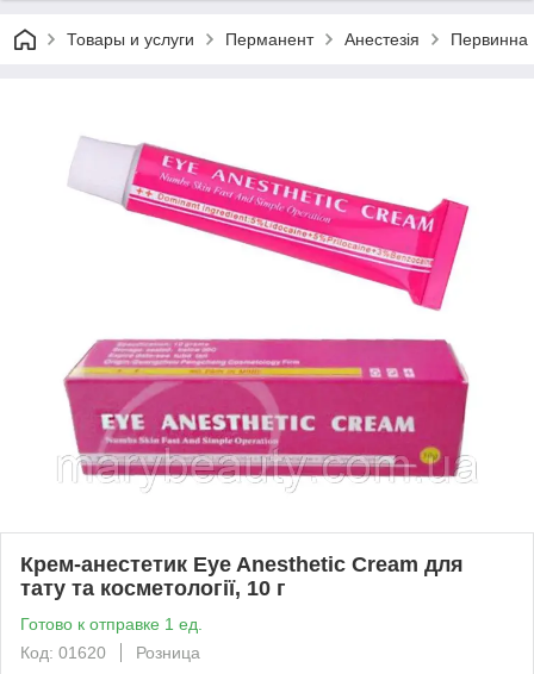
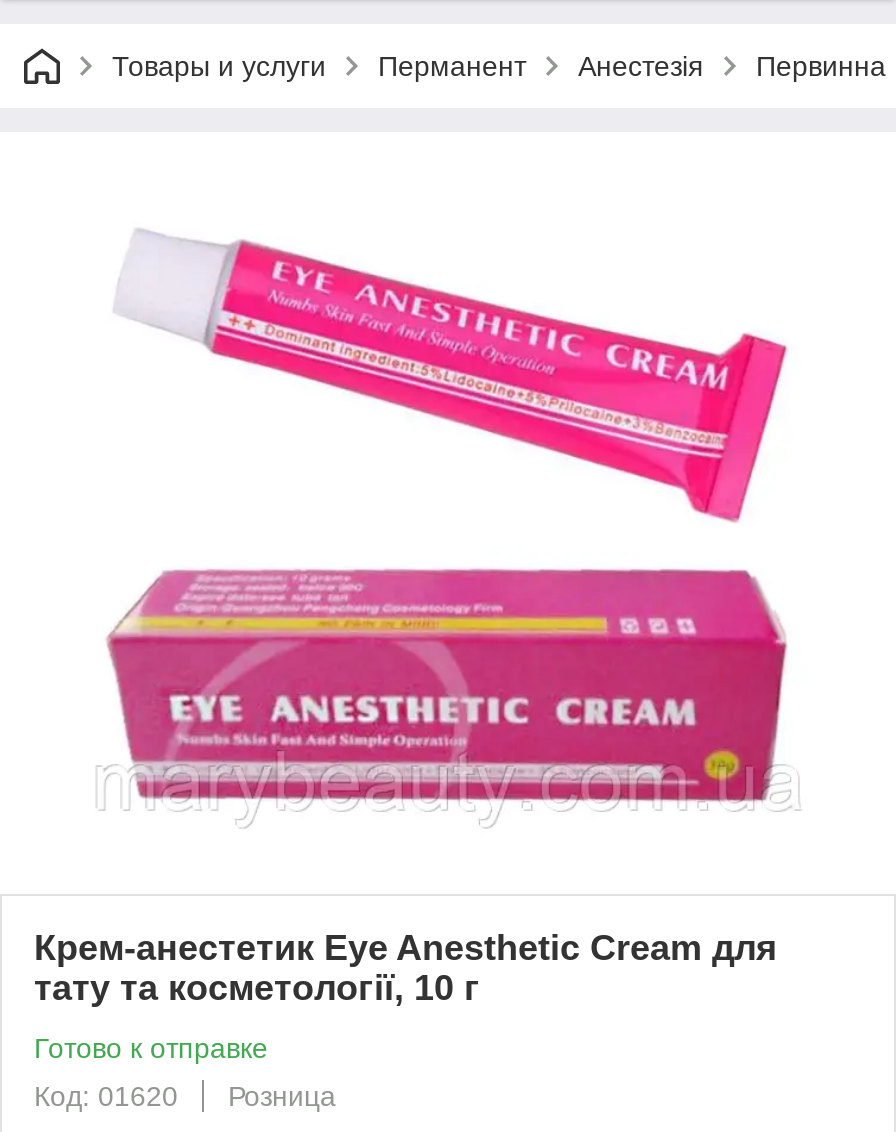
- Готово к отправке 1 ед.
+ Готово к отправке
